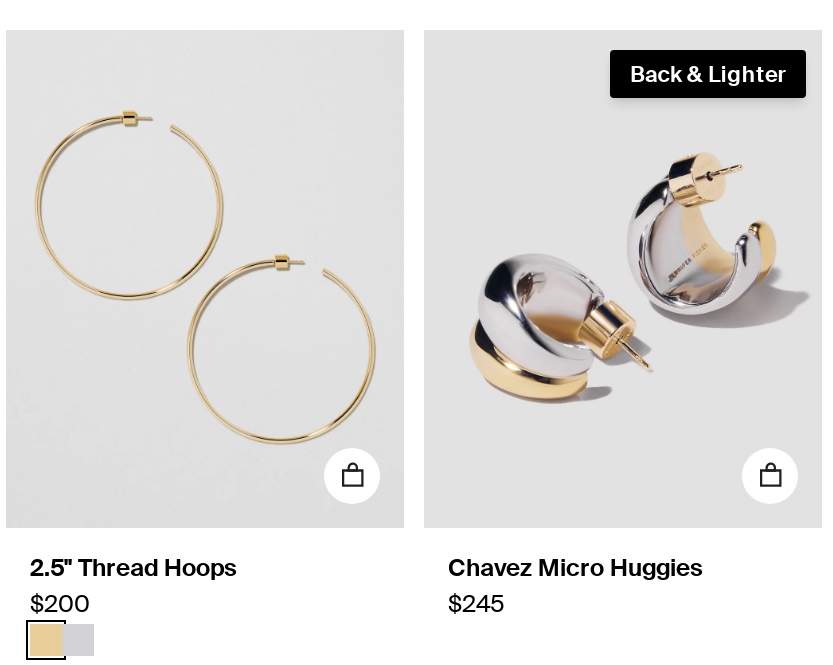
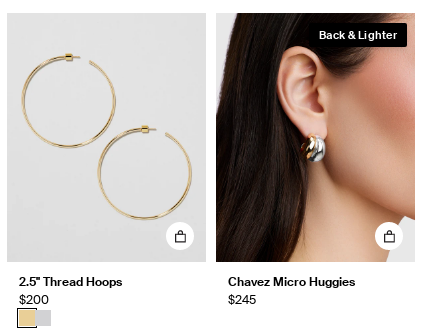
- [image]
+ [image]
